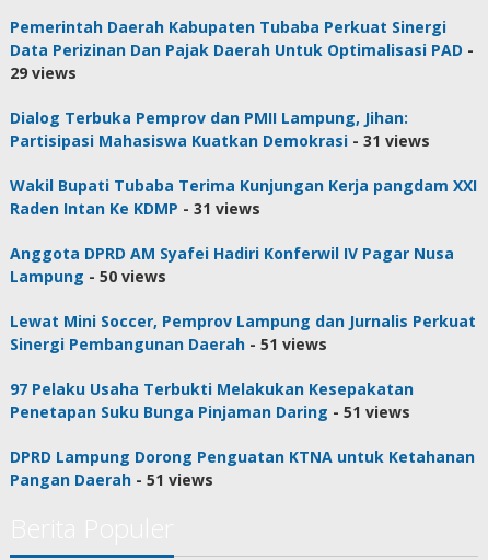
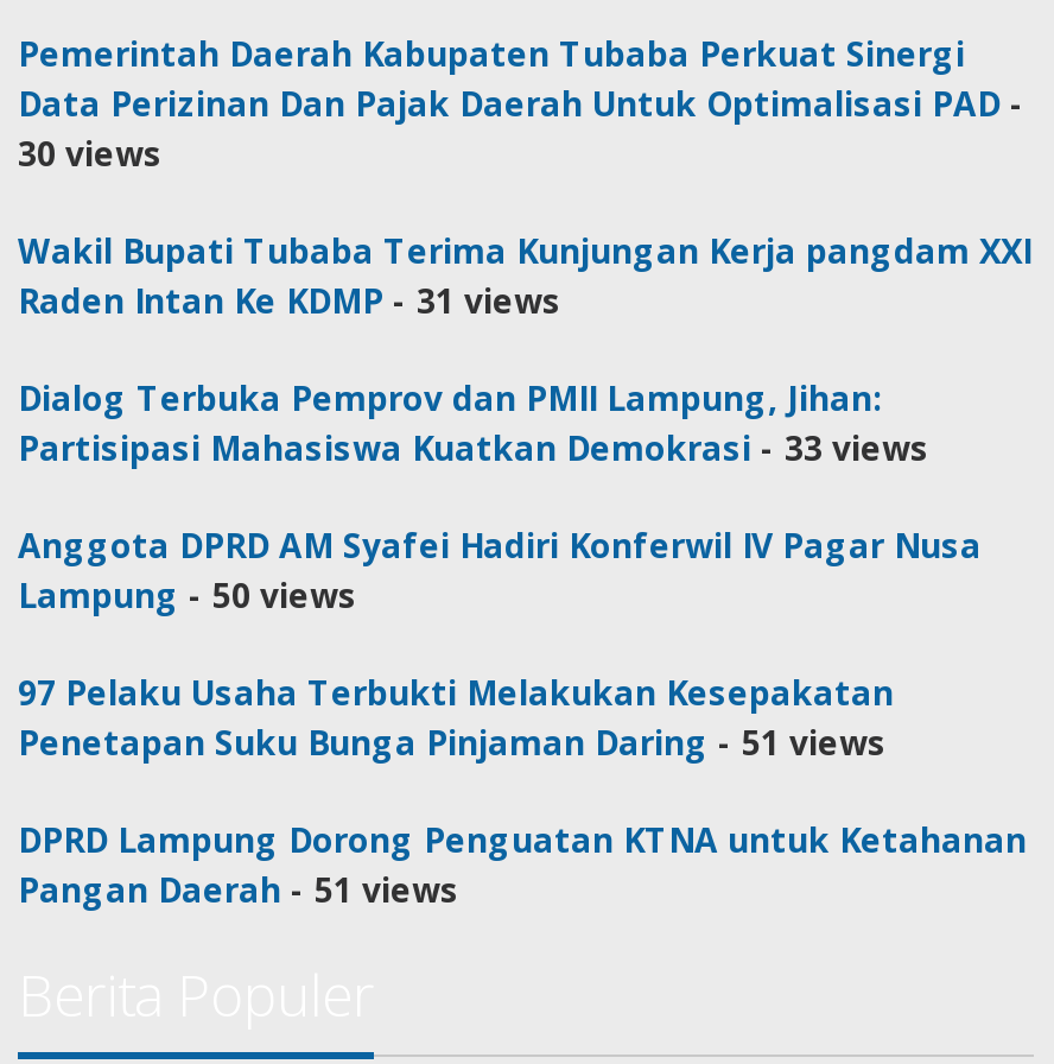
- 29 views
- Partisipasi Mahasiswa Kuatkan Demokrasi - 31 views
+ 30 views

moved down: Dialog Terbuka Pemprov dan PMII Lampung, Jihan:

+ Partisipasi Mahasiswa Kuatkan Demokrasi - 33 views

- Lewat Mini Soccer, Pemprov Lampung dan Jurnalis Perkuat
- Sinergi Pembangunan Daerah - 51 views
